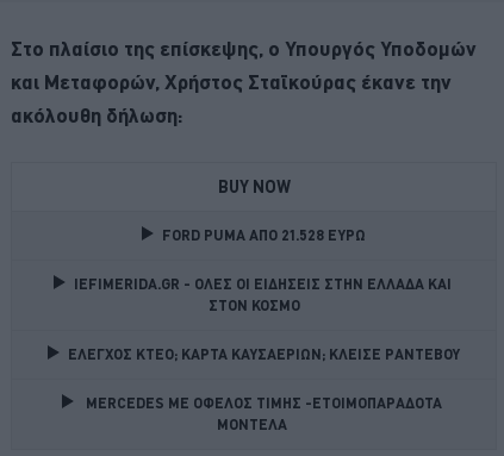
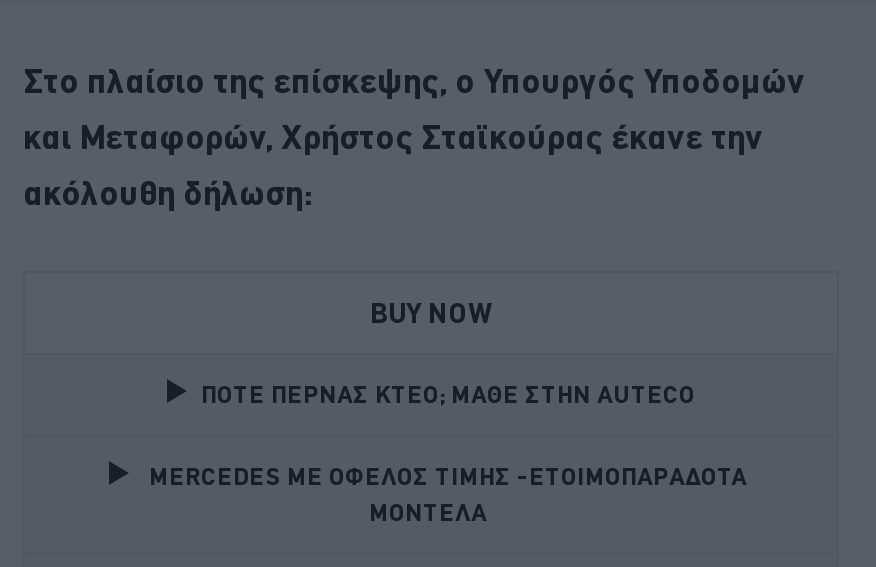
- FORD PUMA ΑΠΟ 21.528 ΕΥΡΩ
- IEFIMERIDA.GR - ΟΛΕΣ ΟΙ ΕΙΔΗΣΕΙΣ ΣΤΗΝ ΕΛΛΑΔΑ ΚΑΙ
- ΣΤΟΝ ΚΟΣΜΟ
- ΕΛΕΓΧΟΣ ΚΤΕΟ; ΚΑΡΤΑ ΚΑΥΣΑΕΡΙΩΝ; ΚΛΕΙΣΕ ΡΑΝΤΕΒΟΥ
+ ΠΟΤΕ ΠΕΡΝΑΣ ΚΤΕΟ; ΜΑΘΕ ΣΤΗΝ ΑUTECO
